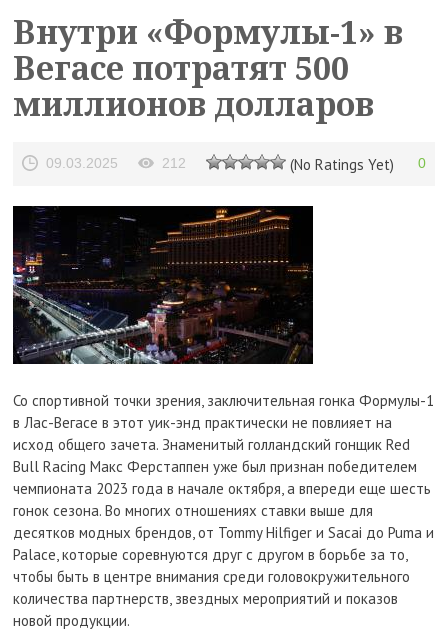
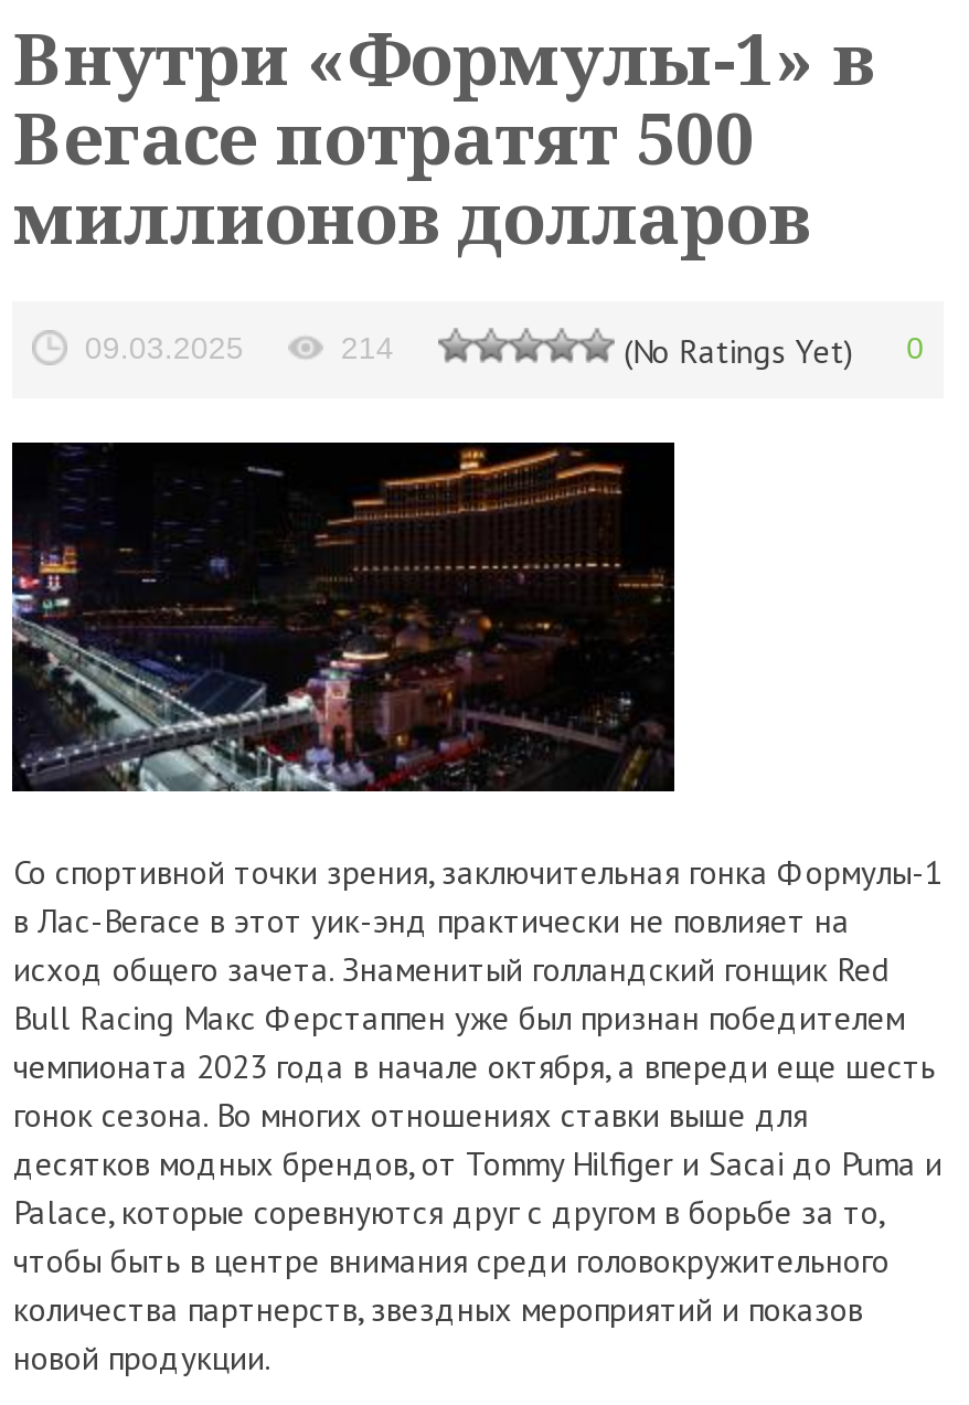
- 212
+ 214
